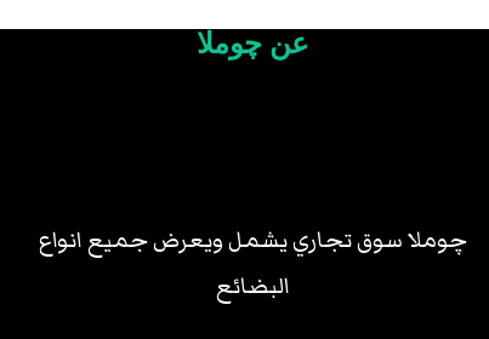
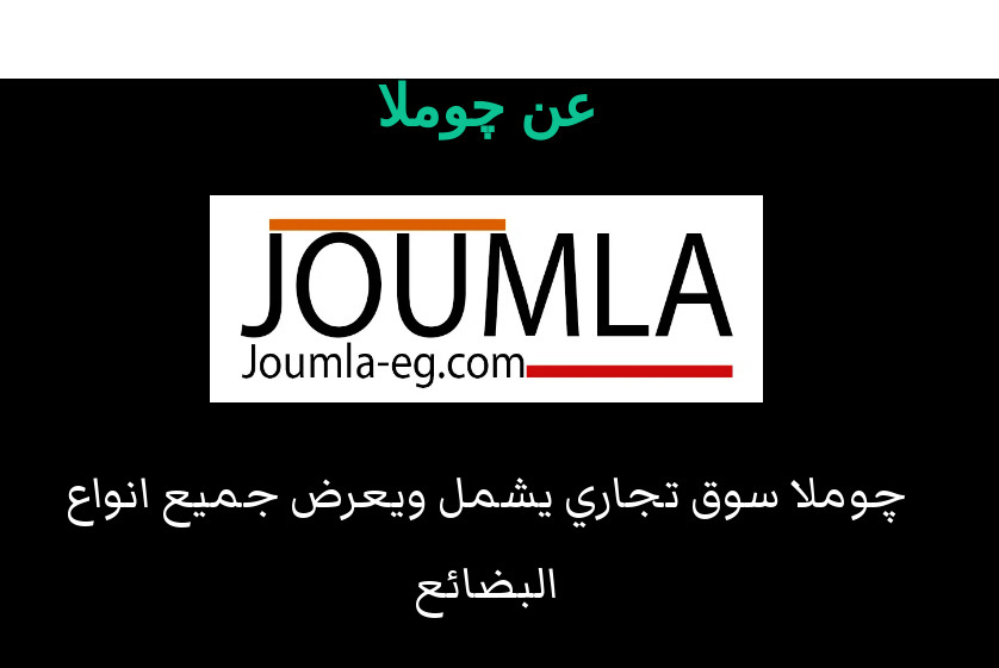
+ [image]
